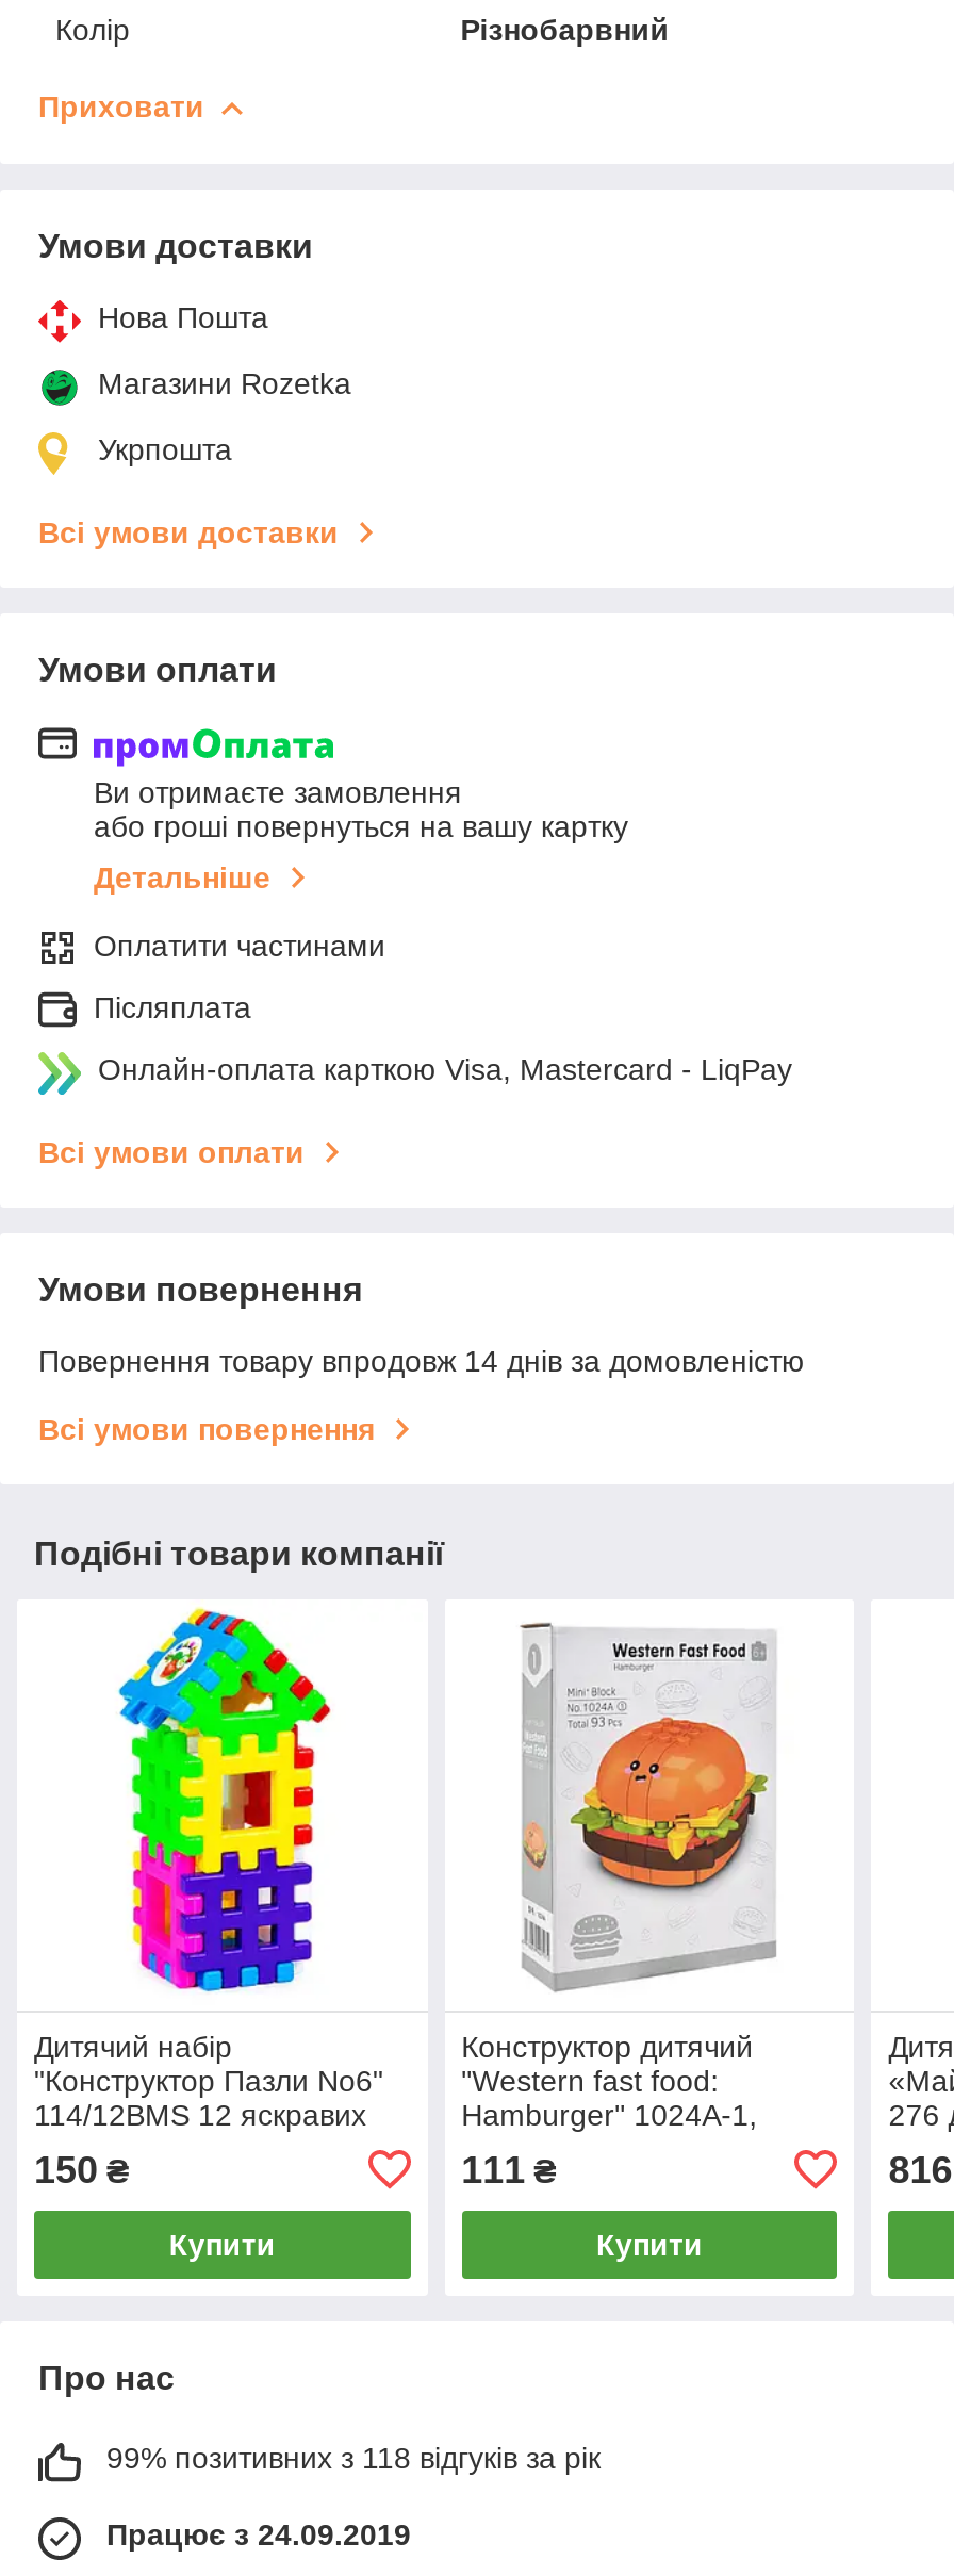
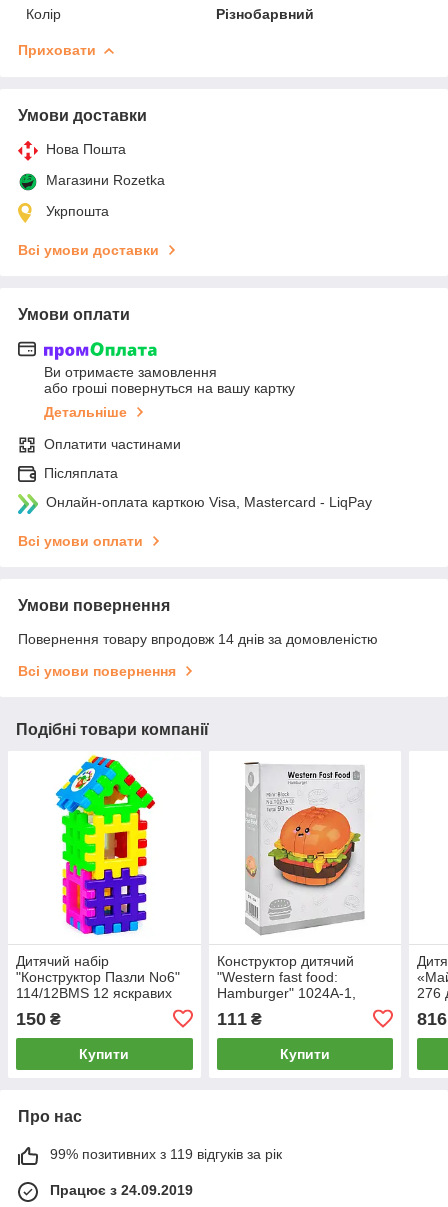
- 99% позитивних з 118 відгуків за рік
+ 99% позитивних з 119 відгуків за рік
